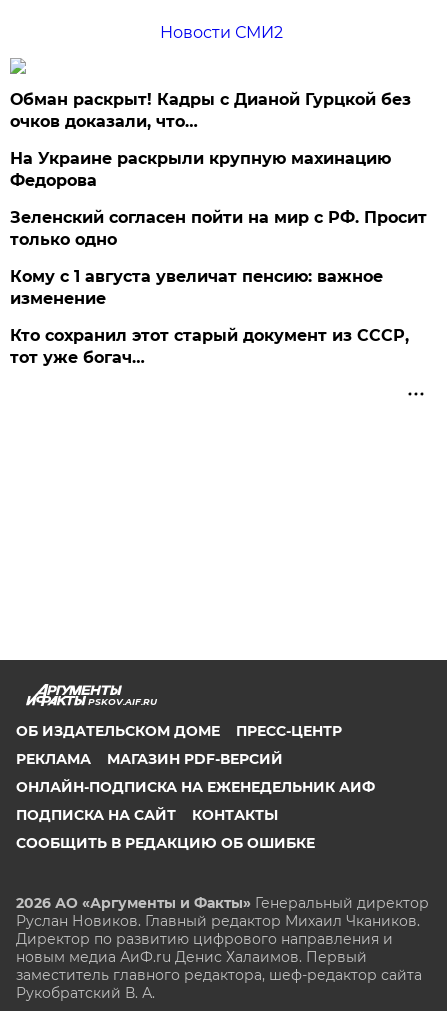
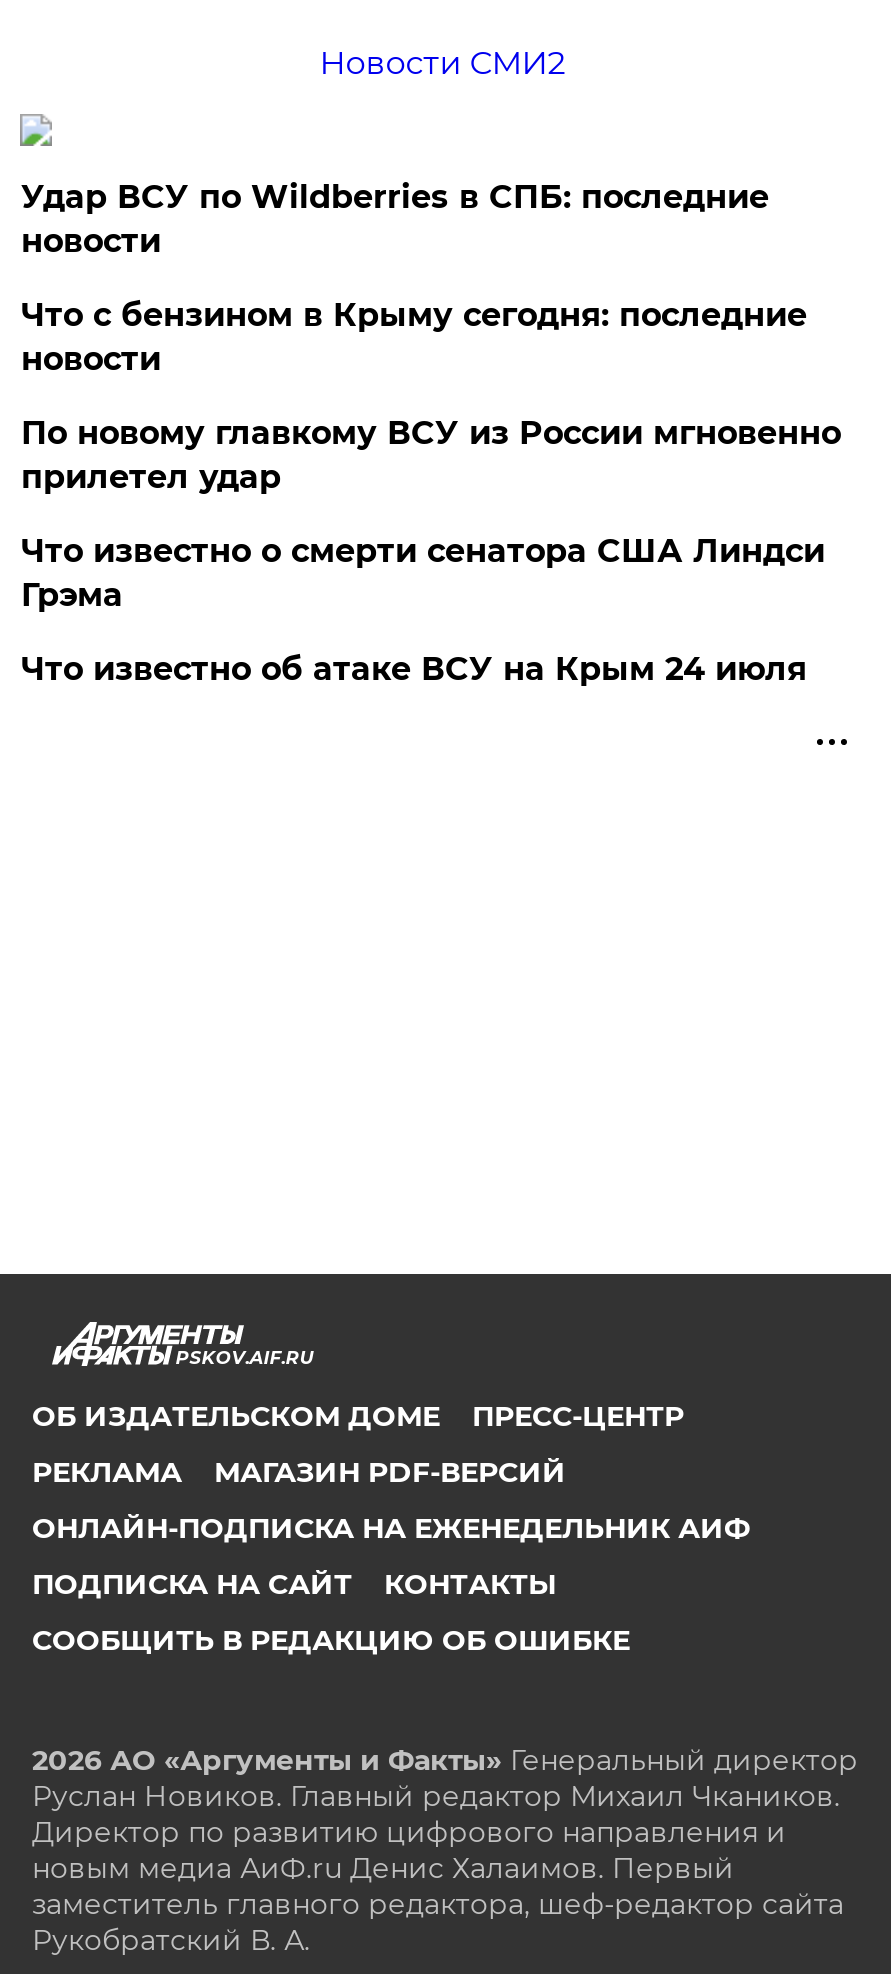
- Обман раскрыт! Кадры с Дианой Гурцкой без
- очков доказали, что…
+ Удар ВСУ по Wildberries в СПБ: последние
+ новости

- На Украине раскрыли крупную махинацию
- Федорова
+ Что с бензином в Крыму сегодня: последние
+ новости

- Зеленский согласен пойти на мир с РФ. Просит
- только одно
+ По новому главкому ВСУ из России мгновенно
+ прилетел удар

- Кому с 1 августа увеличат пенсию: важное
- изменение
+ Что известно о смерти сенатора США Линдси
+ Грэма

- Кто сохранил этот старый документ из СССР,
- тот уже богач…
+ Что известно об атаке ВСУ на Крым 24 июля
